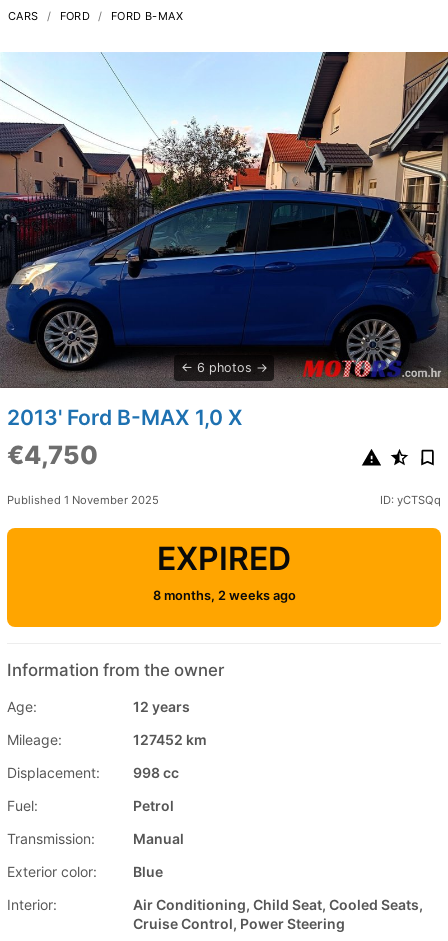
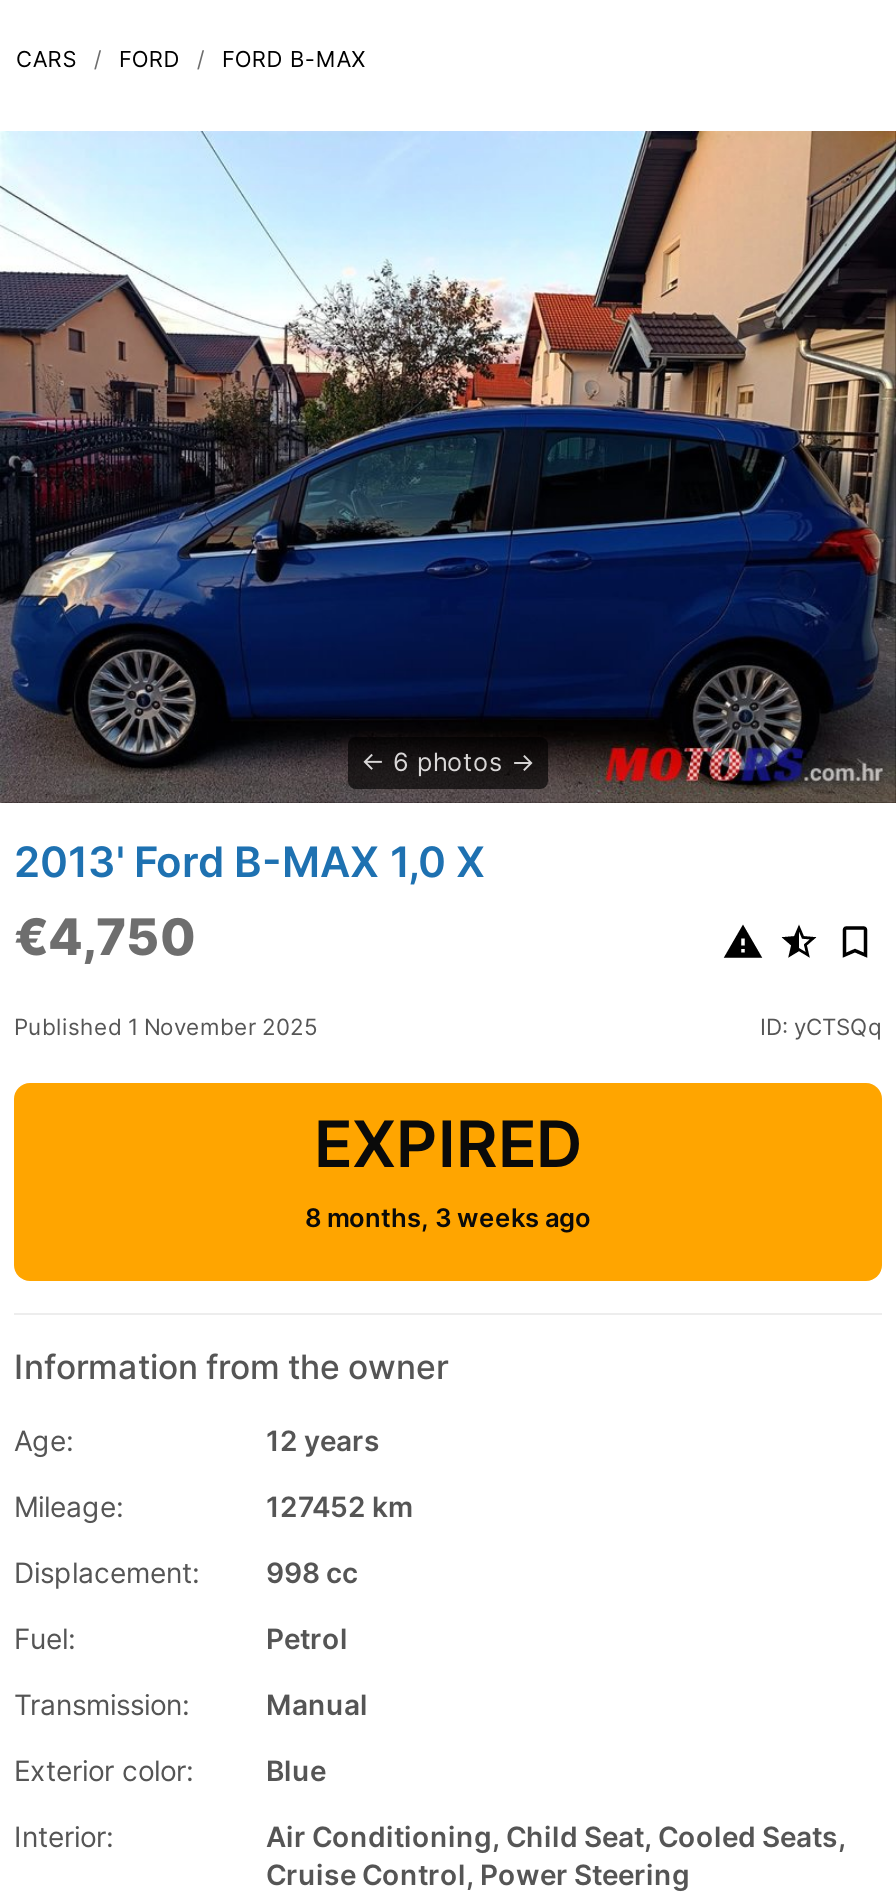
- 8 months, 2 weeks ago
+ 8 months, 3 weeks ago
